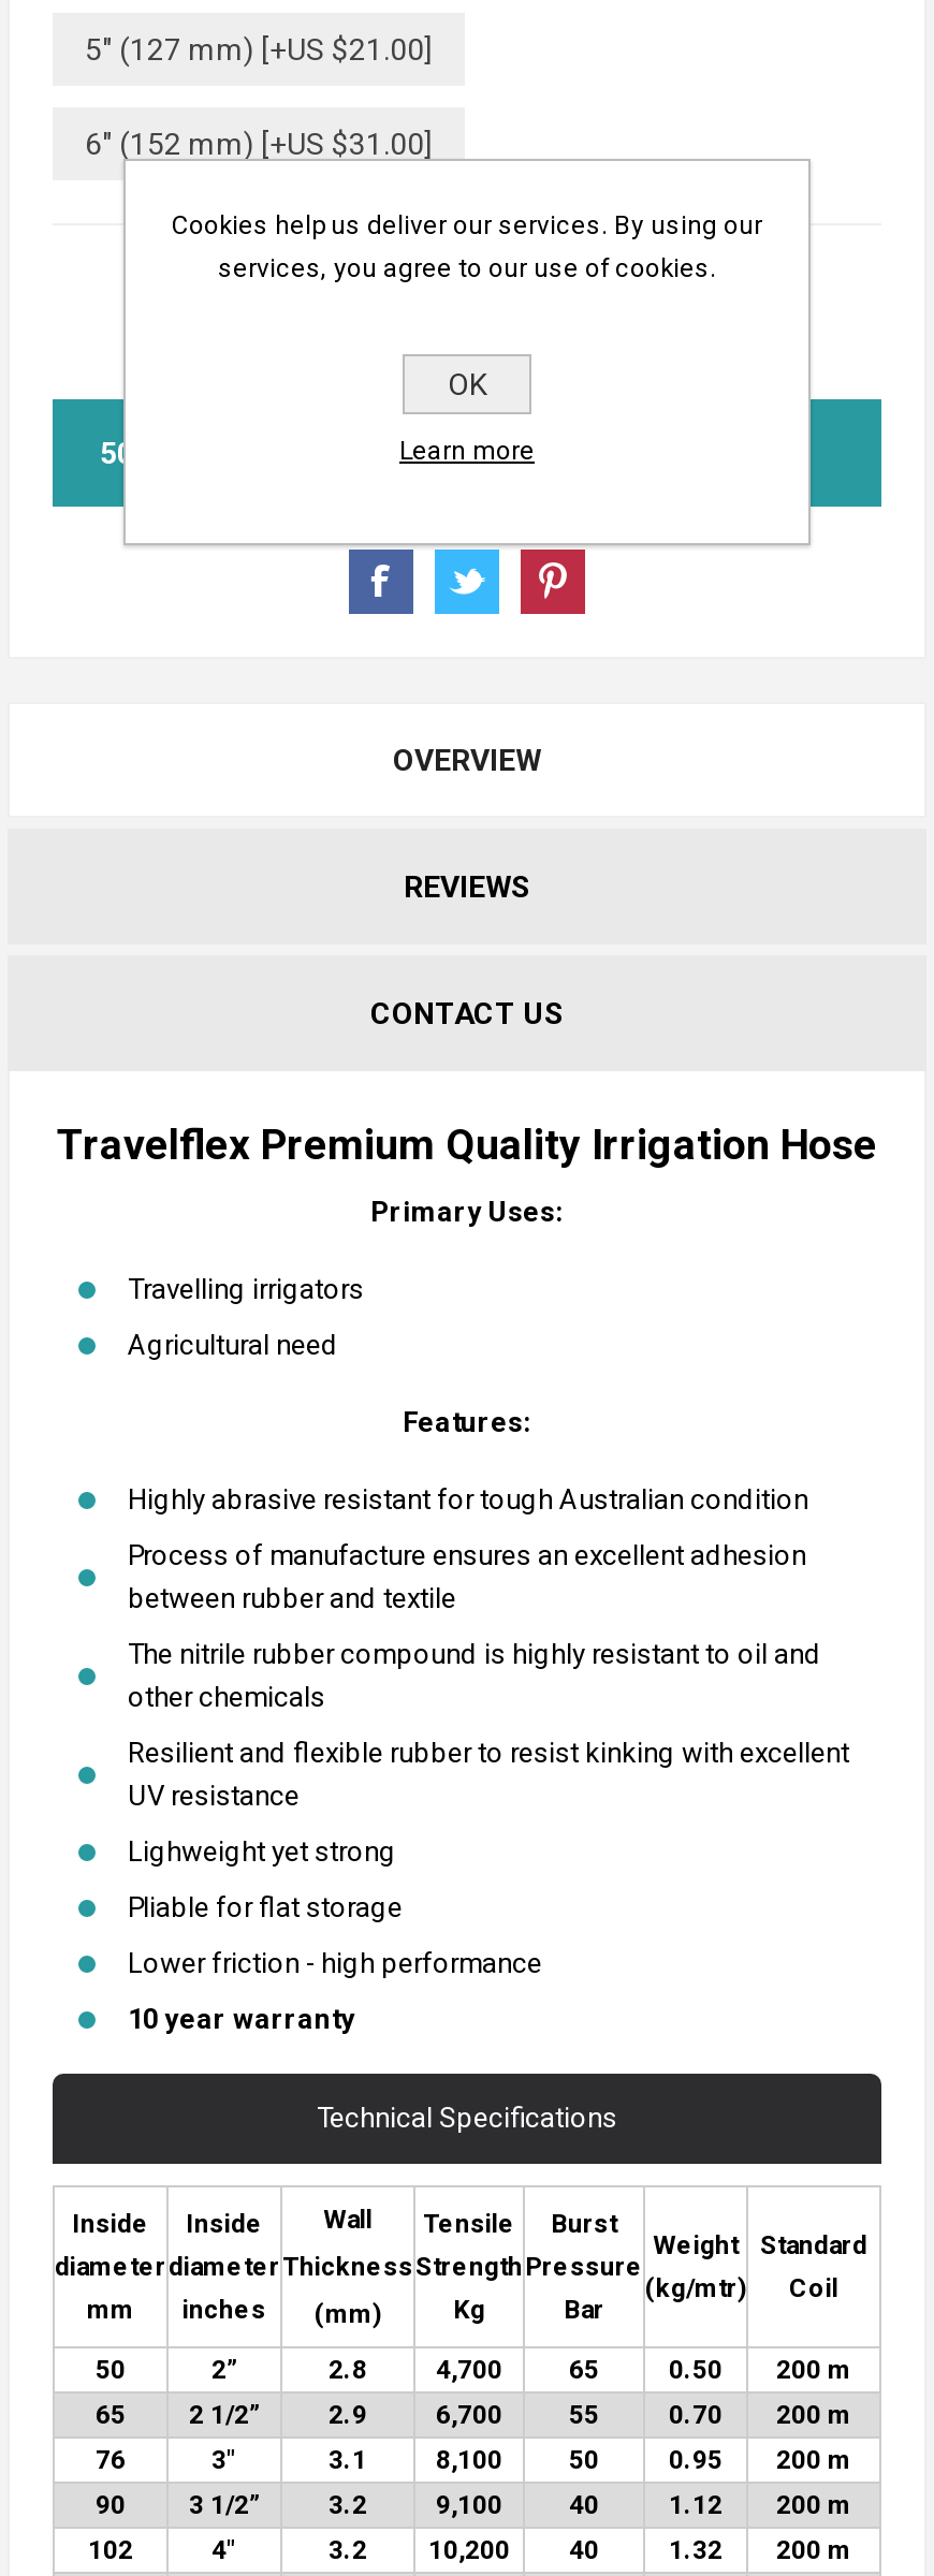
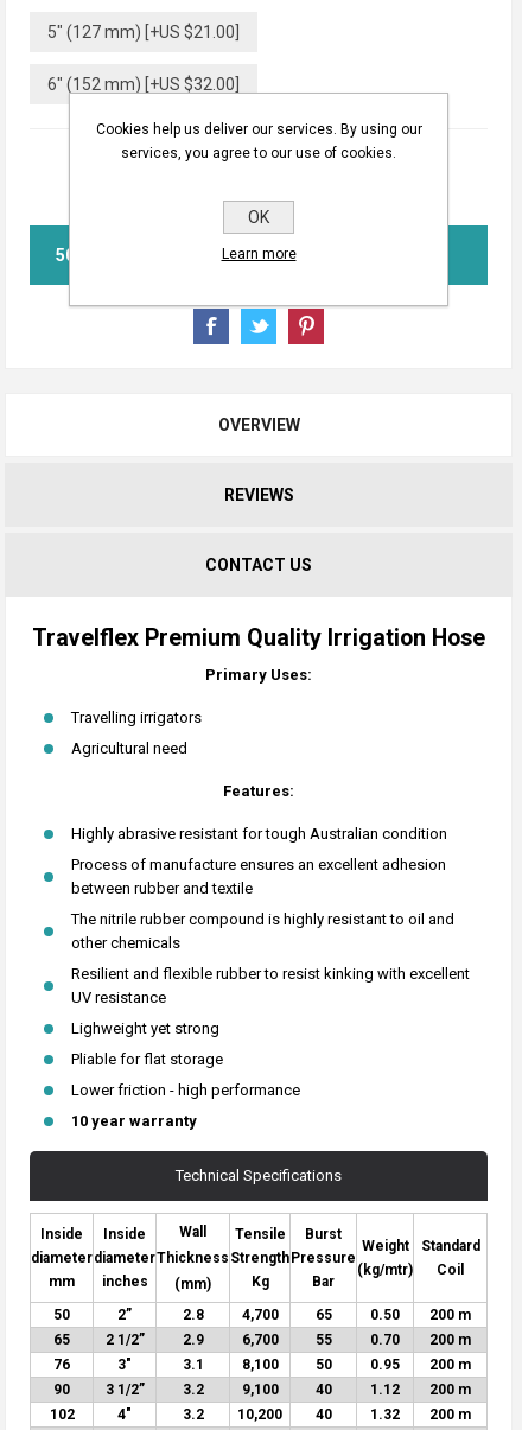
- 6" (152 mm) [+US $31.00]
+ 6" (152 mm) [+US $32.00]
